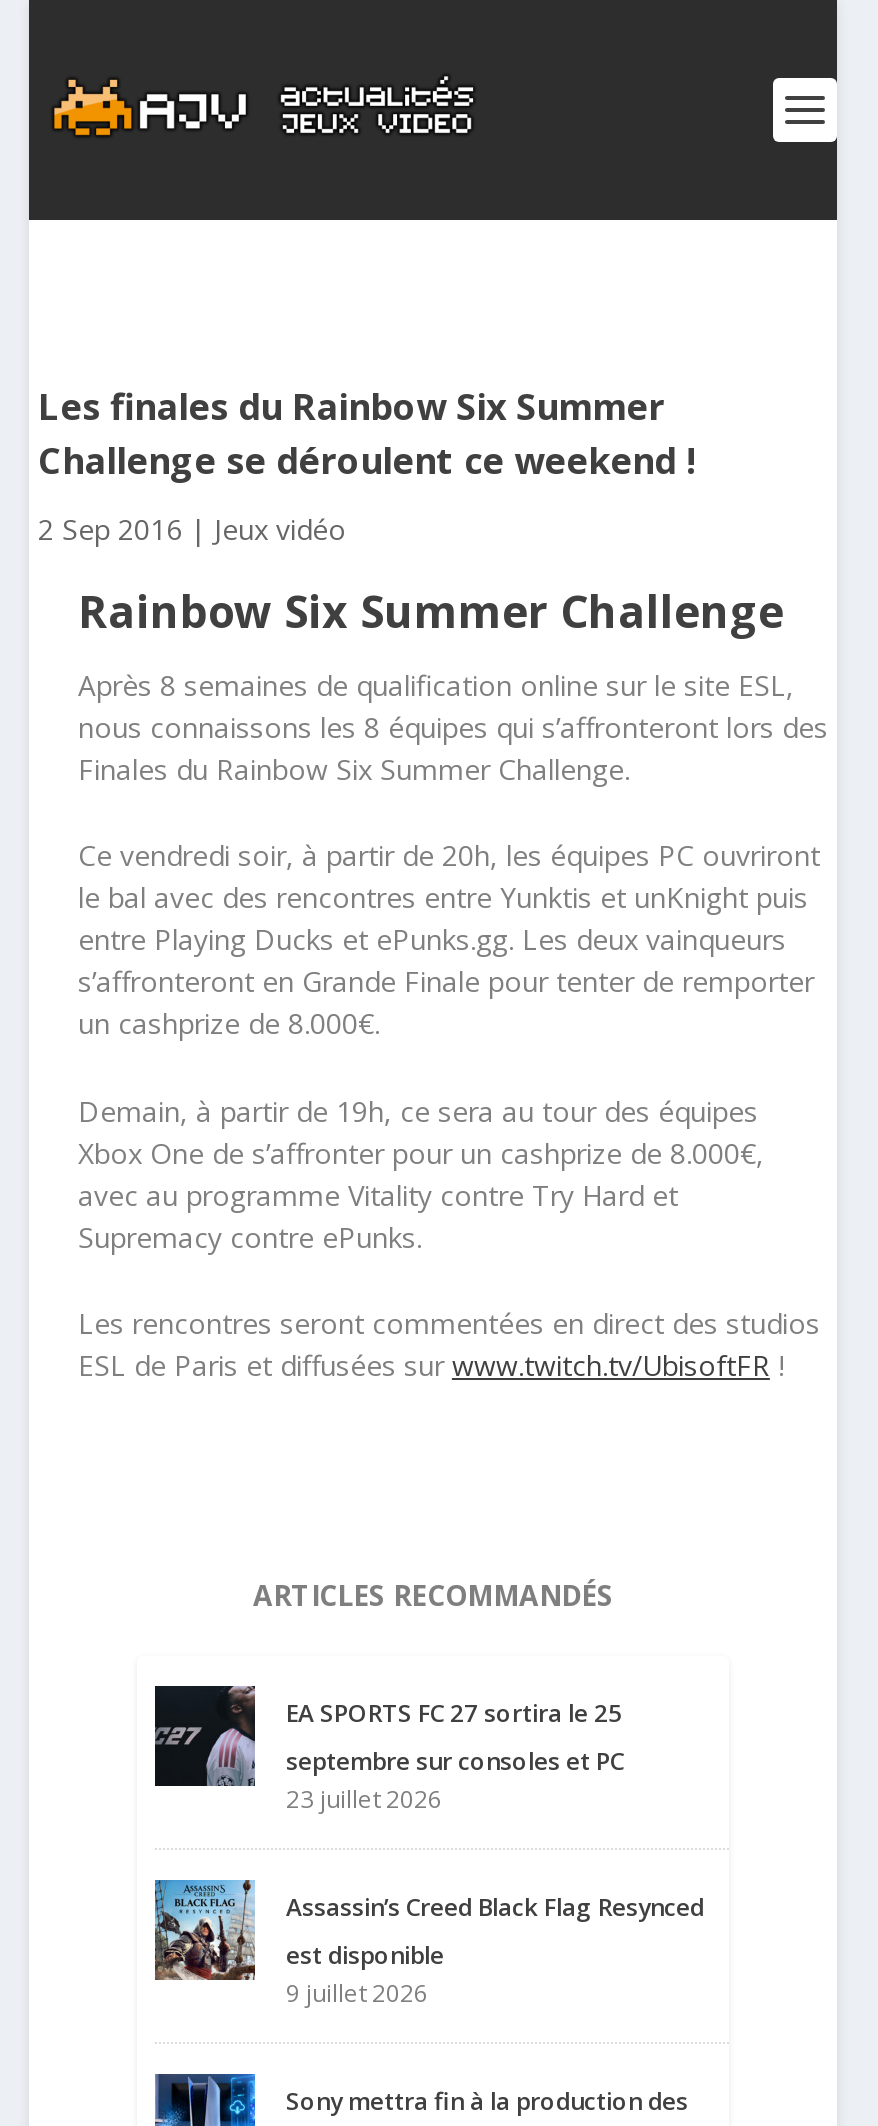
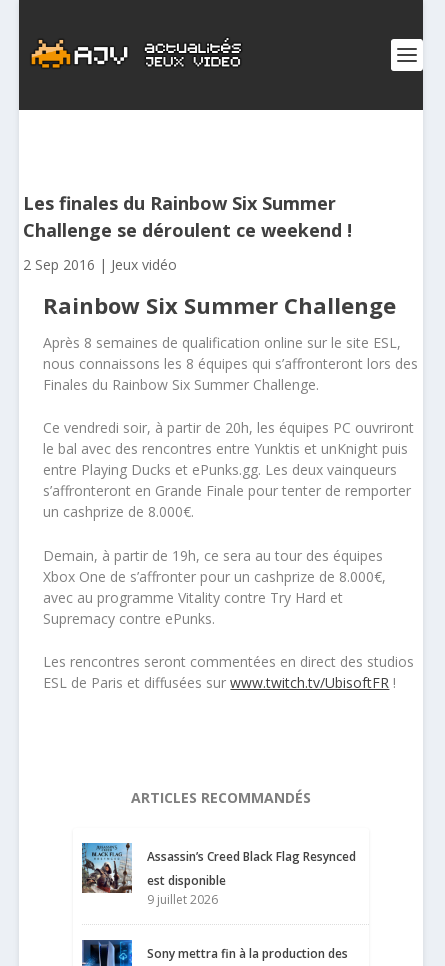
- [image]
- EA SPORTS FC 27 sortira le 25
- septembre sur consoles et PC
- 23 juillet 2026
